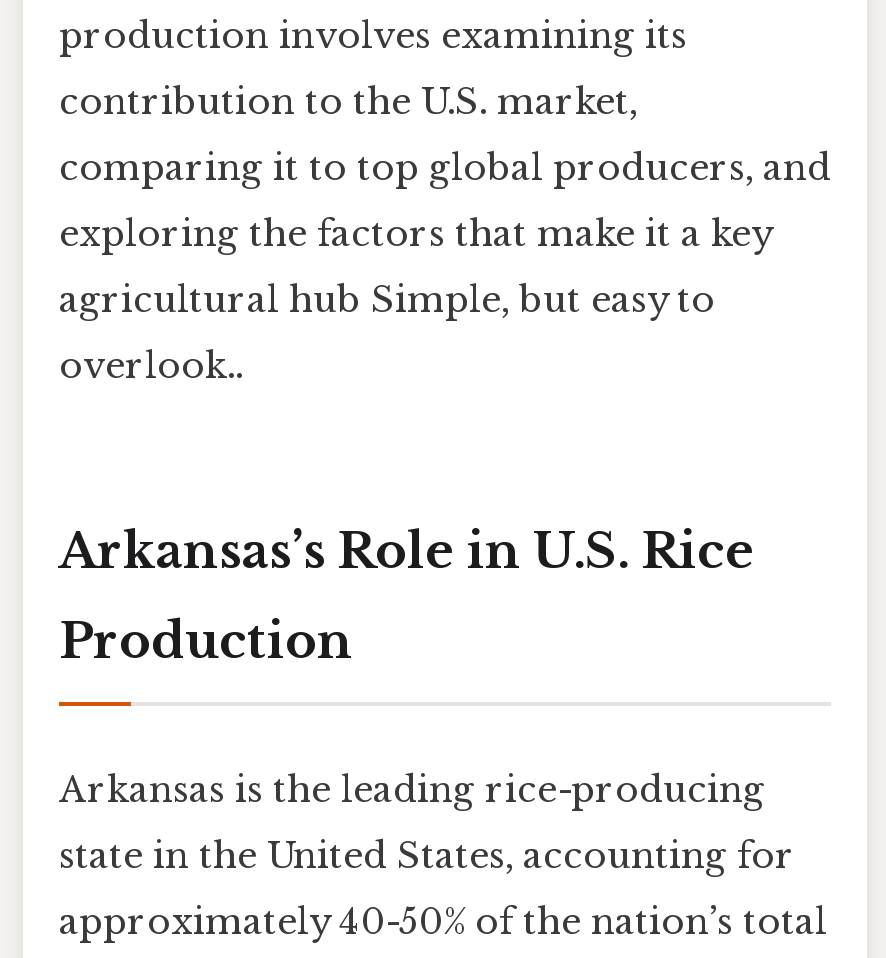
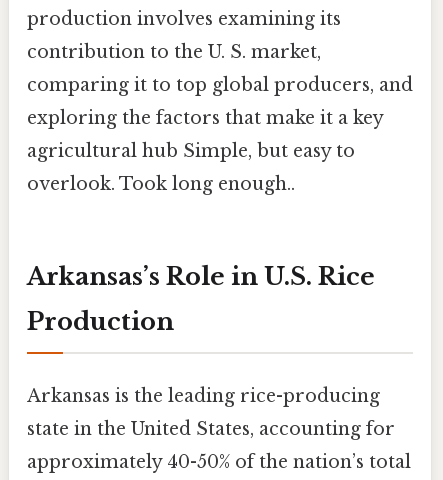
- contribution to the U.S. market,
+ contribution to the U. S. market,

- overlook..
+ overlook. Took long enough..
